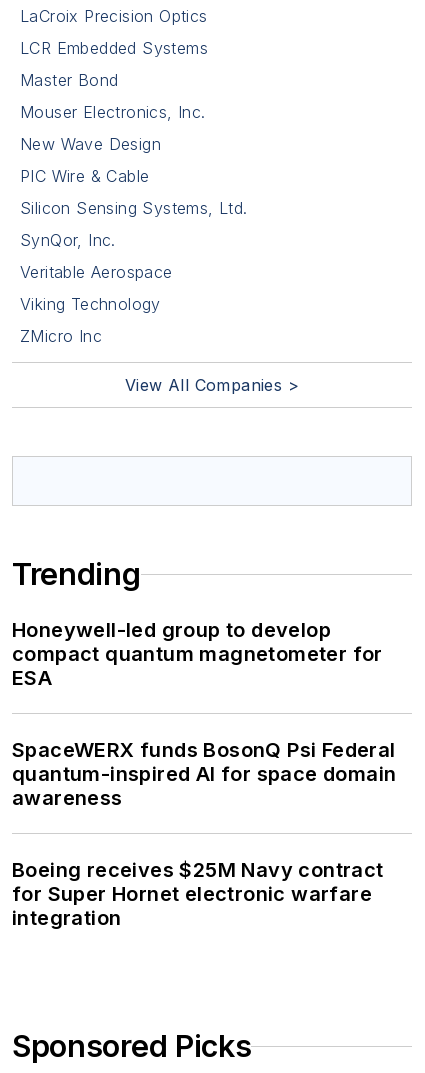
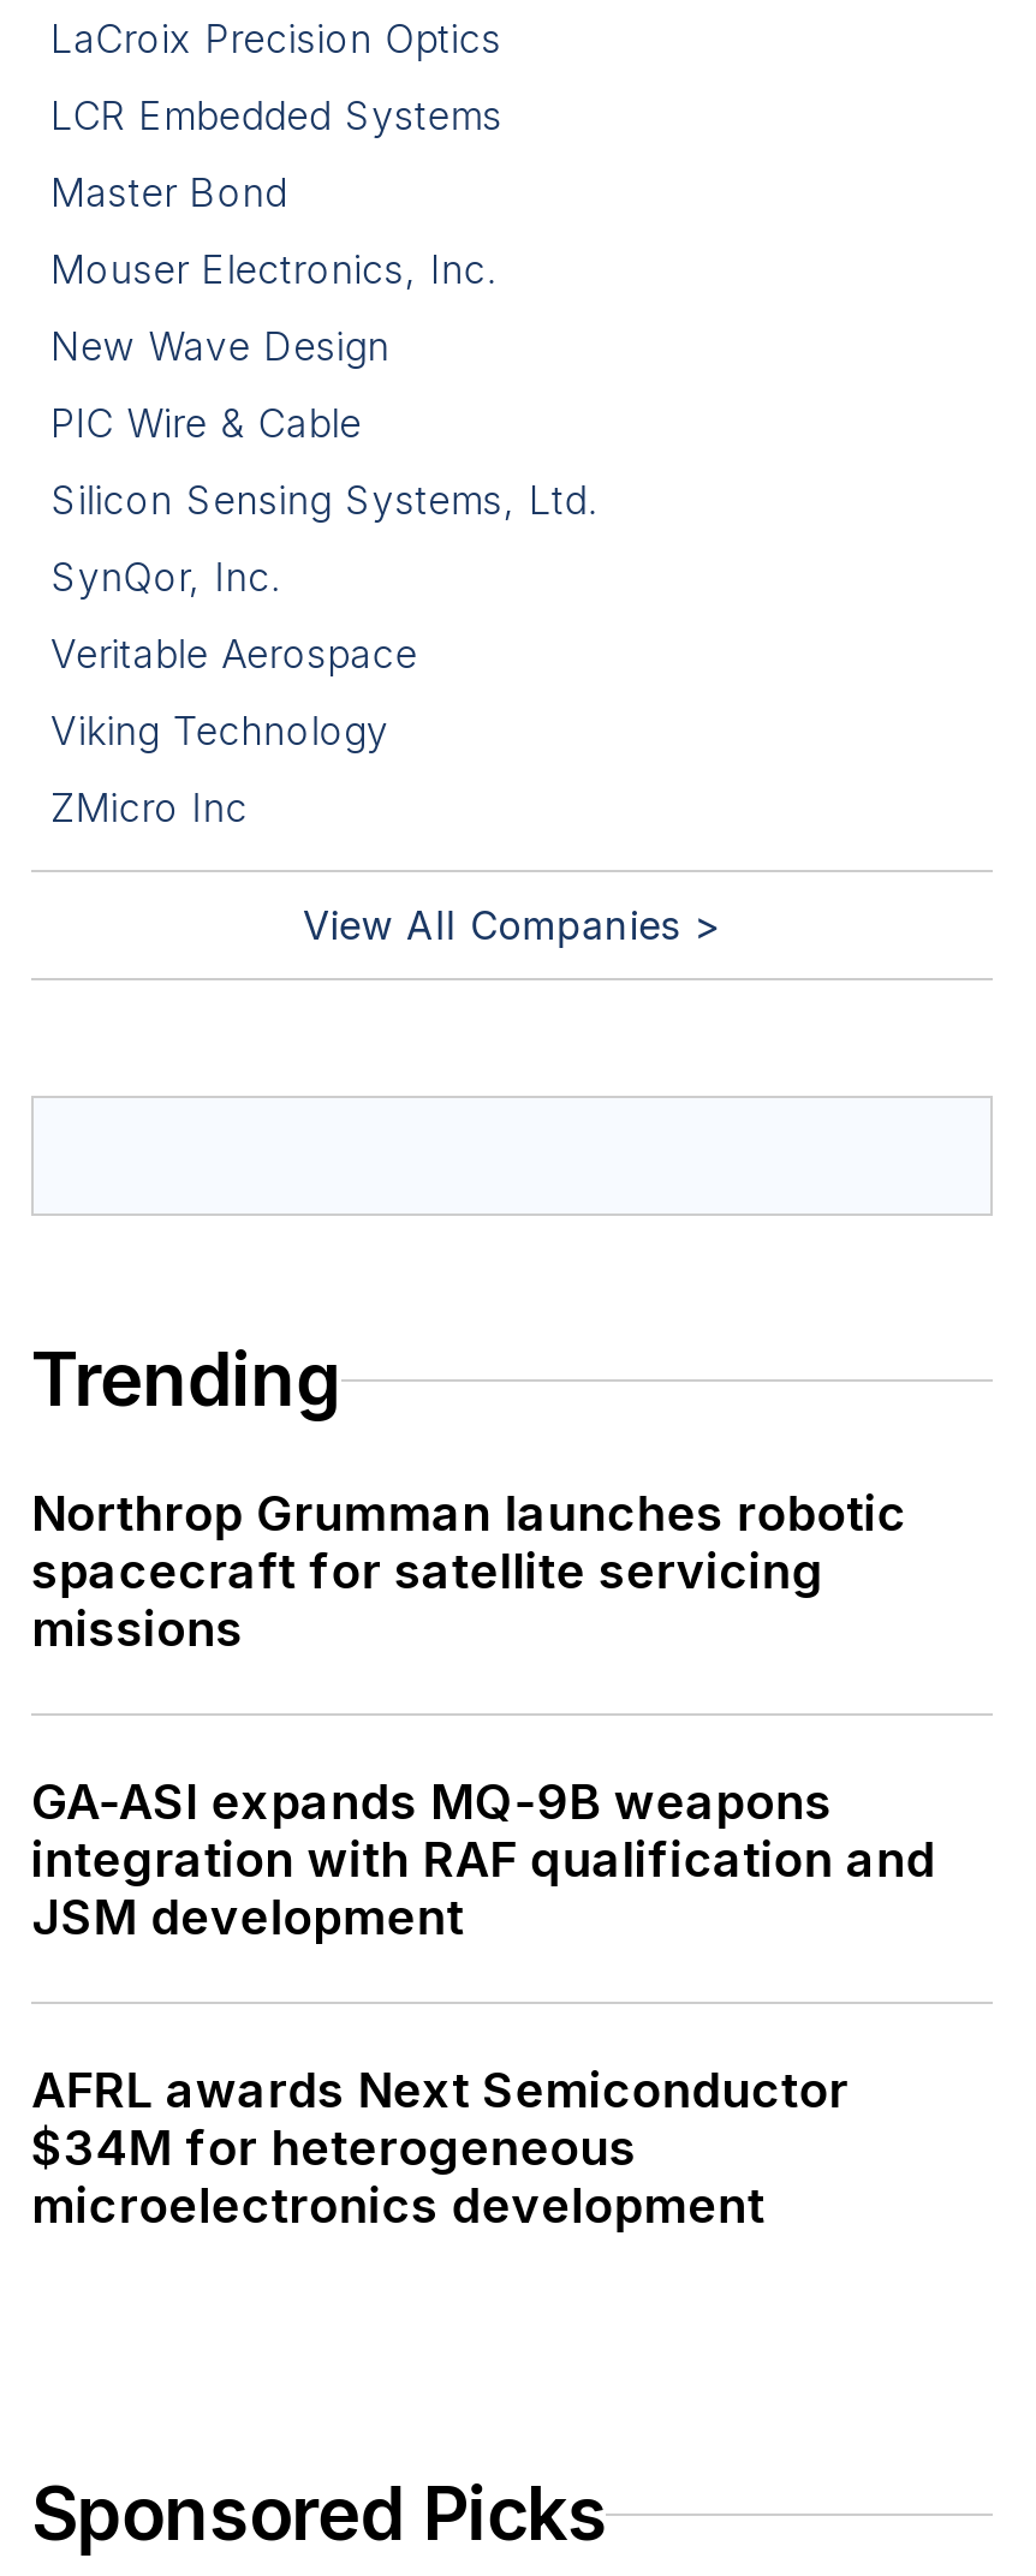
- Honeywell-led group to develop
- compact quantum magnetometer for
- ESA
+ Northrop Grumman launches robotic
+ spacecraft for satellite servicing
+ missions

- SpaceWERX funds BosonQ Psi Federal
- quantum-inspired AI for space domain
- awareness
+ GA-ASI expands MQ-9B weapons
+ integration with RAF qualification and
+ JSM development

- Boeing receives $25M Navy contract
- for Super Hornet electronic warfare
- integration
+ AFRL awards Next Semiconductor
+ $34M for heterogeneous
+ microelectronics development
